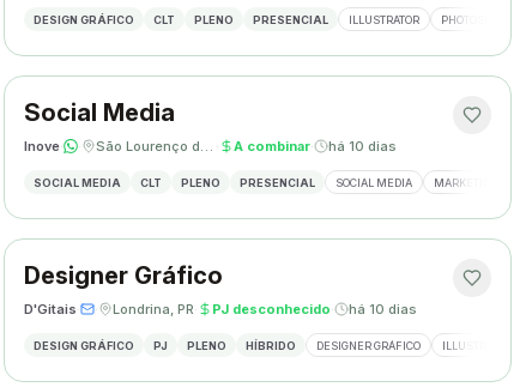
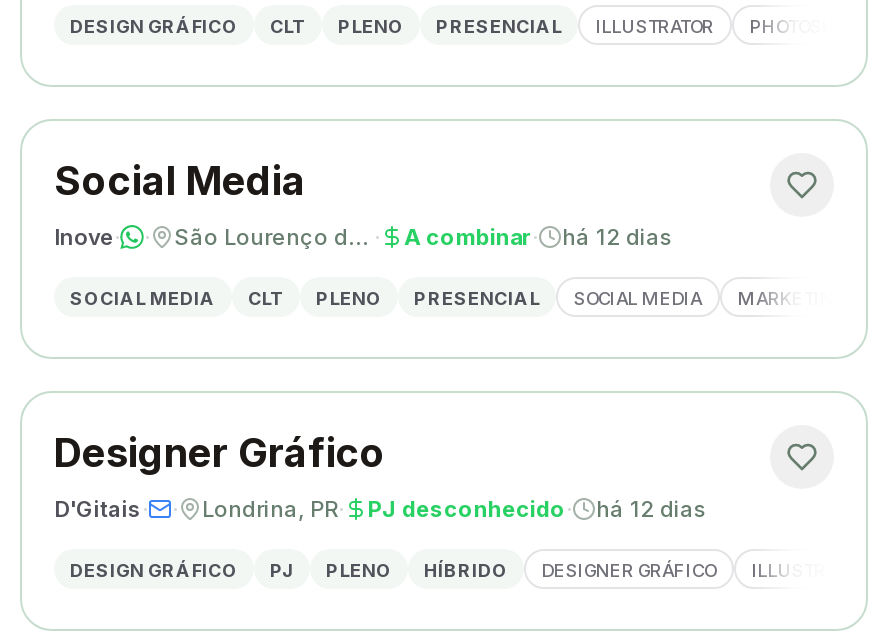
- há 10 dias
+ há 12 dias

- há 10 dias
+ há 12 dias
